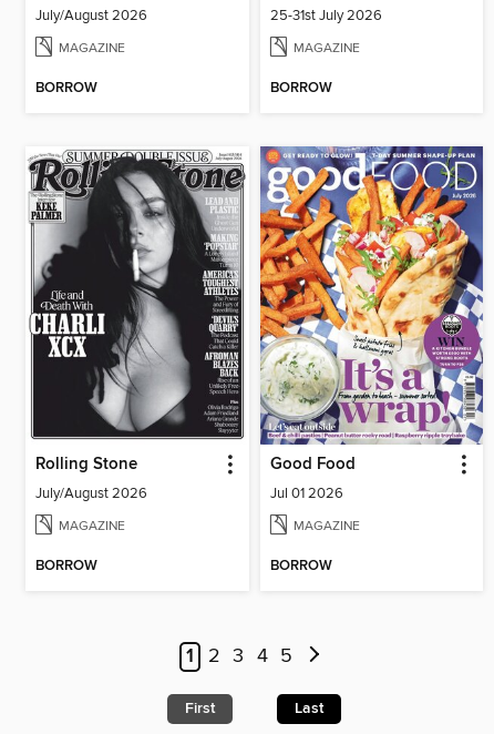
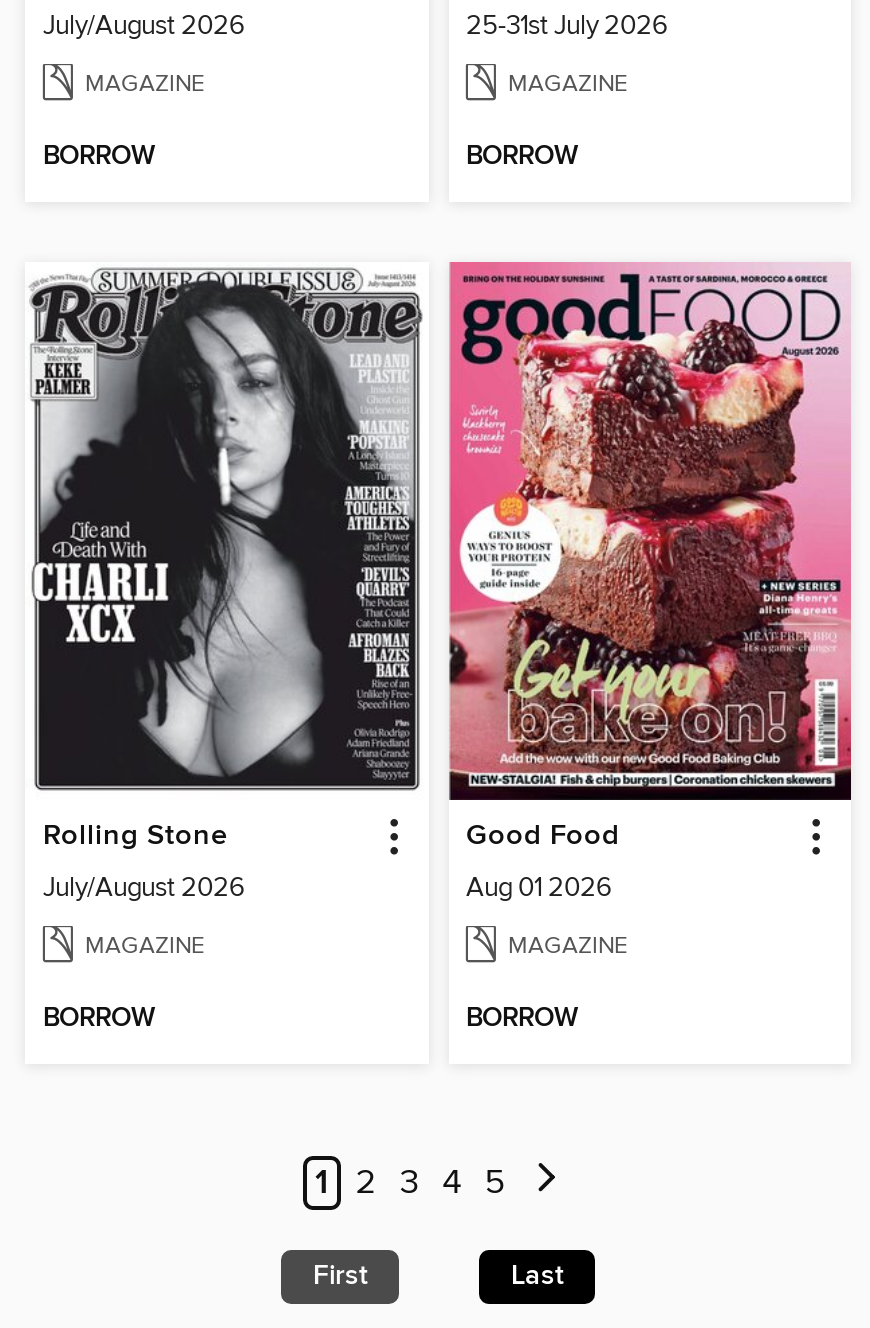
- [image]
- Jul 01 2026
+ [image]
+ Aug 01 2026
